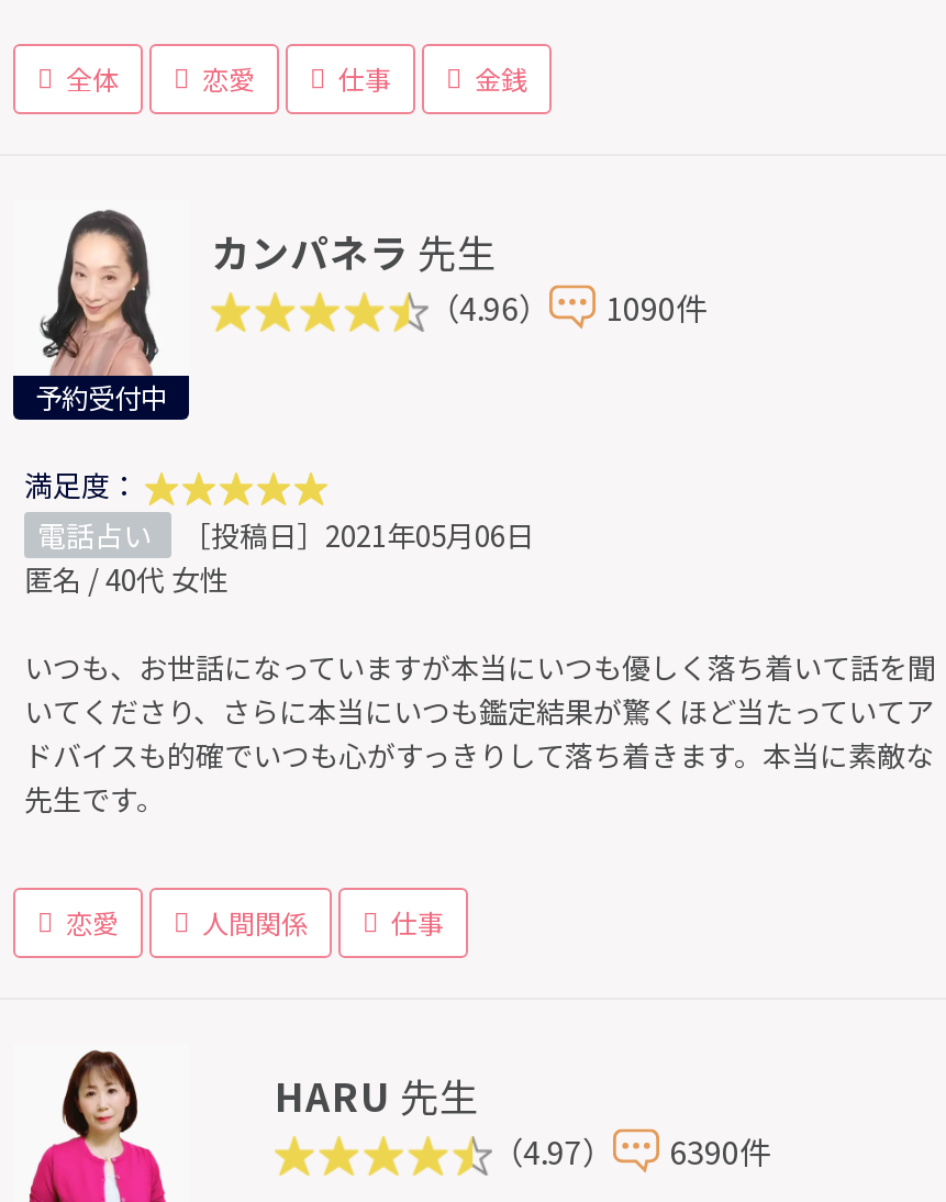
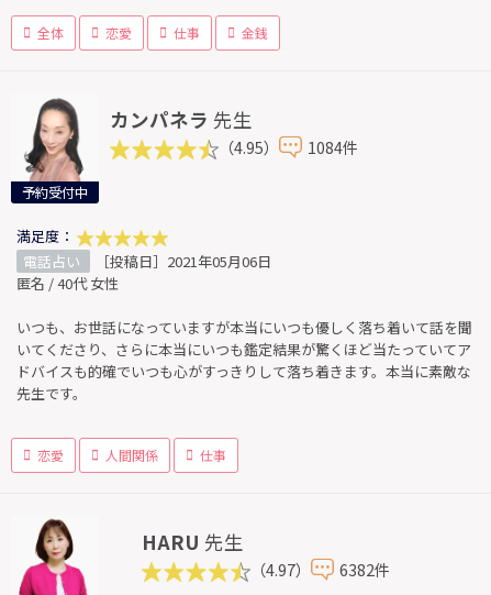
- （4.96）
+ （4.95）

- 1090件
+ 1084件

- （4.97） 6390件
+ （4.97） 6382件
